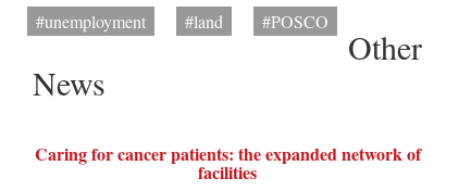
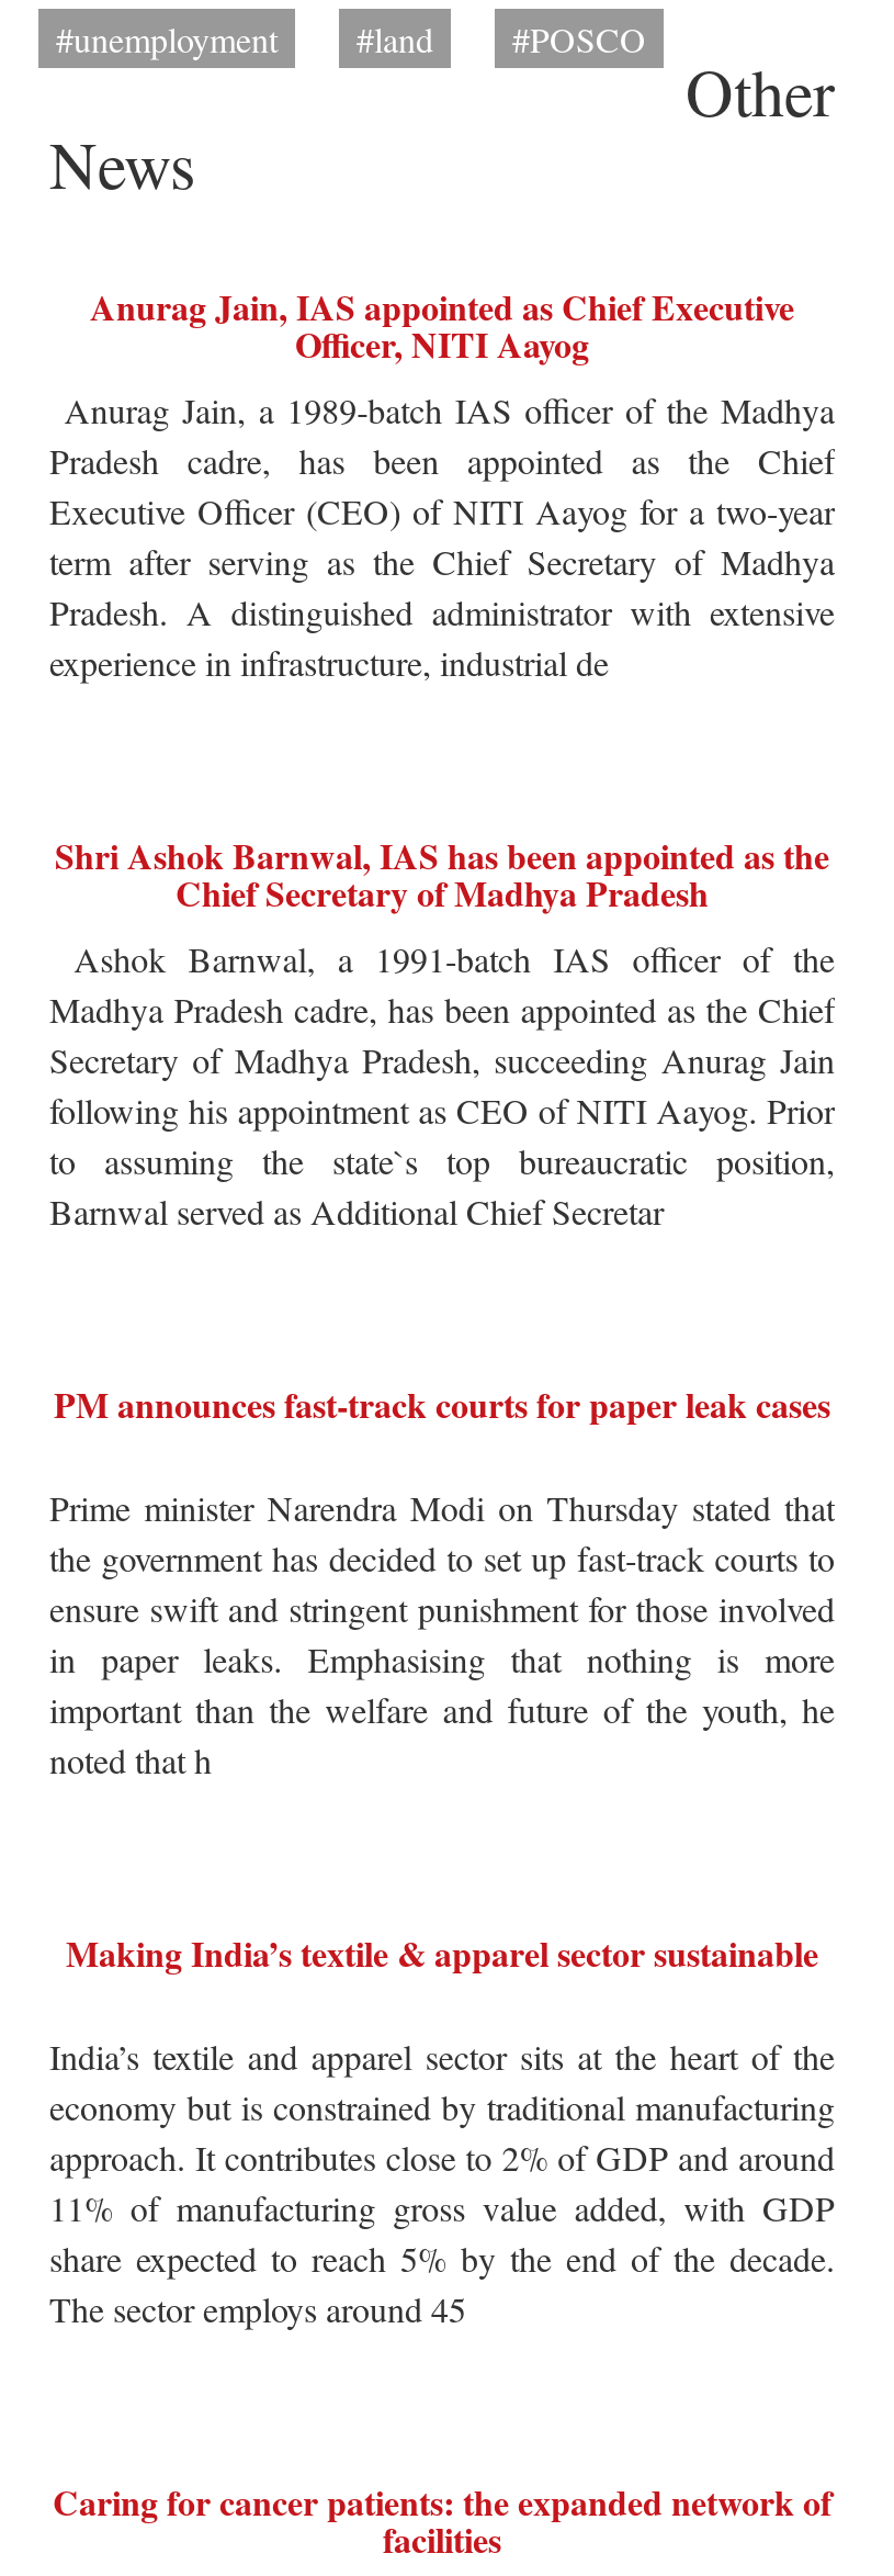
+ Anurag Jain, IAS appointed as Chief Executive
+ Officer, NITI Aayog
+ Anurag Jain, a 1989-batch IAS officer of the Madhya
+ Pradesh cadre, has been appointed as the Chief
+ Executive Officer (CEO) of NITI Aayog for a two-year
+ term after serving as the Chief Secretary of Madhya
+ Pradesh. A distinguished administrator with extensive
+ experience in infrastructure, industrial de

+ Shri Ashok Barnwal, IAS has been appointed as the
+ Chief Secretary of Madhya Pradesh
+ Ashok Barnwal, a 1991-batch IAS officer of the
+ Madhya Pradesh cadre, has been appointed as the Chief
+ Secretary of Madhya Pradesh, succeeding Anurag Jain
+ following his appointment as CEO of NITI Aayog. Prior
+ to assuming the state`s top bureaucratic position,
+ Barnwal served as Additional Chief Secretar

+ PM announces fast-track courts for paper leak cases
+ Prime minister Narendra Modi on Thursday stated that
+ the government has decided to set up fast-track courts to
+ ensure swift and stringent punishment for those involved
+ in paper leaks. Emphasising that nothing is more
+ important than the welfare and future of the youth, he
+ noted that h

+ Making India’s textile & apparel sector sustainable
+ India’s textile and apparel sector sits at the heart of the
+ economy but is constrained by traditional manufacturing
+ approach. It contributes close to 2% of GDP and around
+ 11% of manufacturing gross value added, with GDP
+ share expected to reach 5% by the end of the decade.
+ The sector employs around 45
